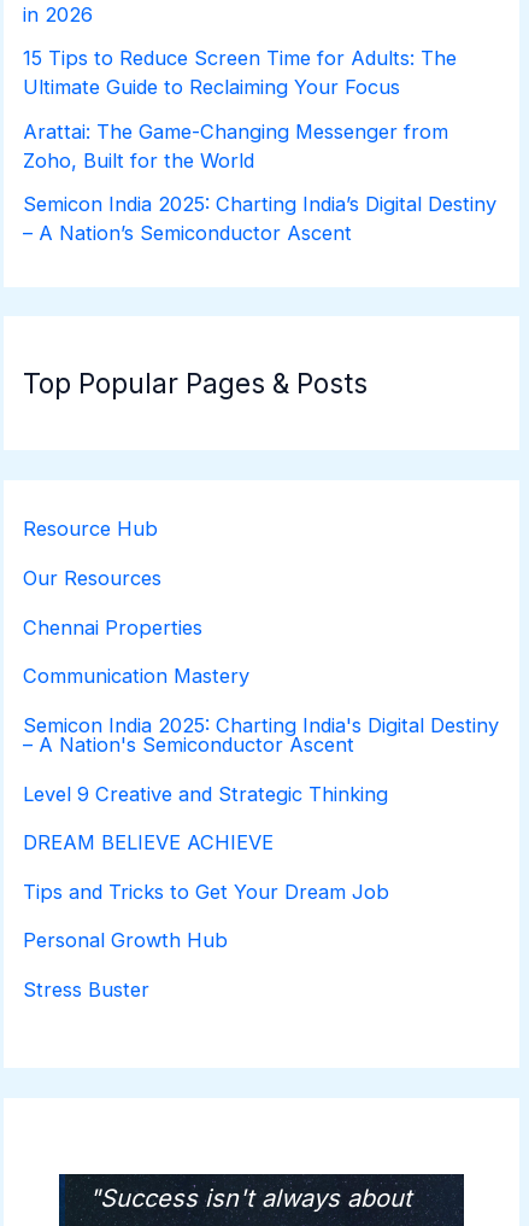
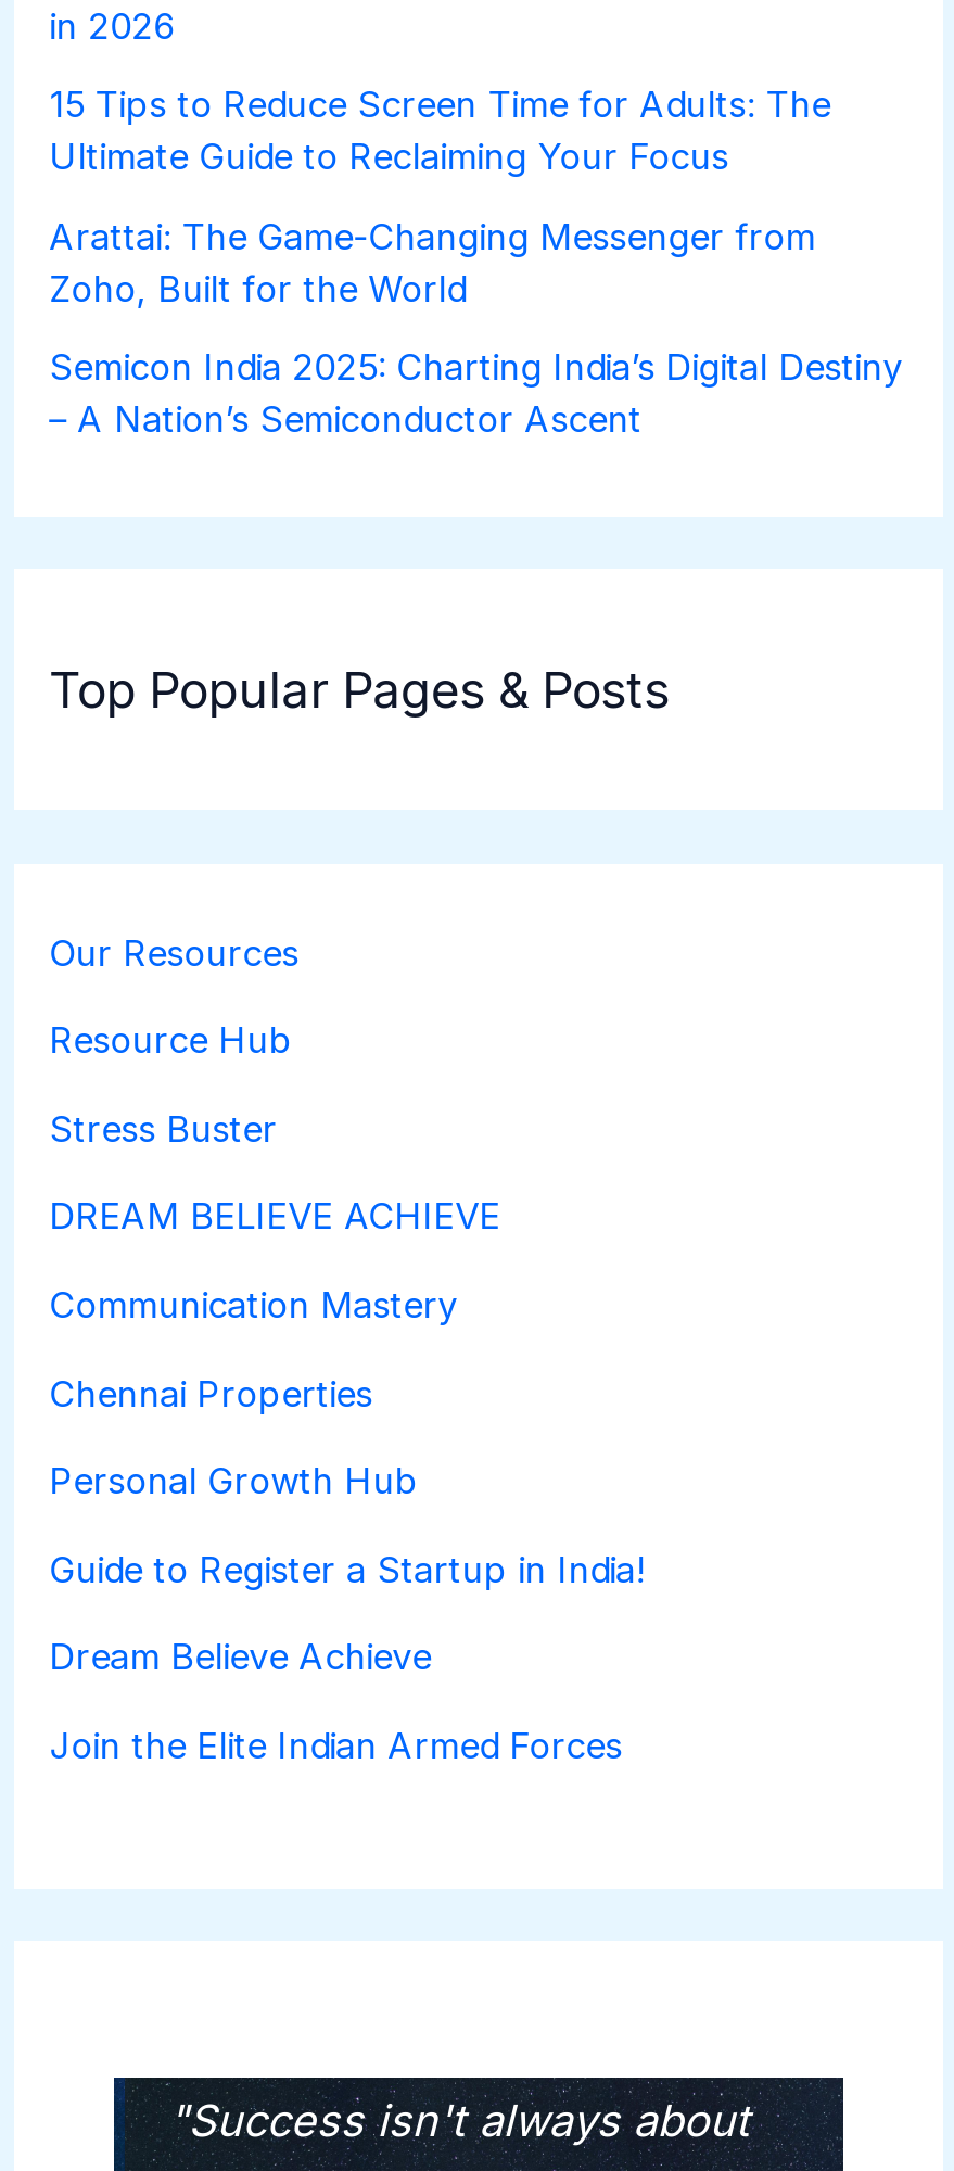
moved down: Resource Hub

moved up: Our Resources

moved down: Chennai Properties

moved up: Communication Mastery

- Semicon India 2025: Charting India's Digital Destiny
- – A Nation's Semiconductor Ascent
- Level 9 Creative and Strategic Thinking
- Tips and Tricks to Get Your Dream Job

moved up: DREAM BELIEVE ACHIEVE

moved up: Personal Growth Hub

+ Guide to Register a Startup in India!
+ Dream Believe Achieve
+ Join the Elite Indian Armed Forces

moved up: Stress Buster
